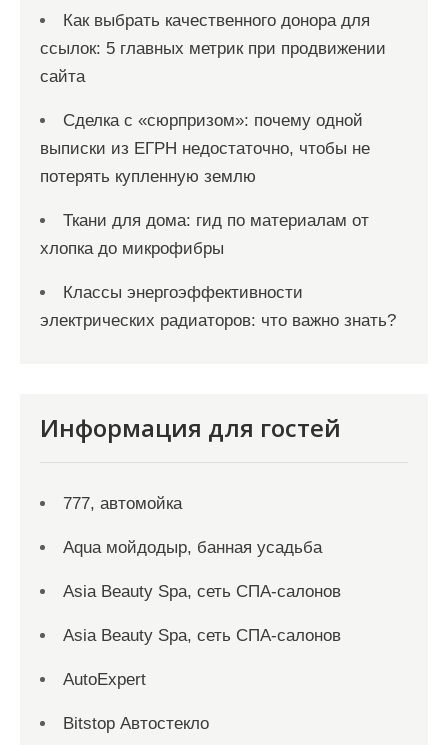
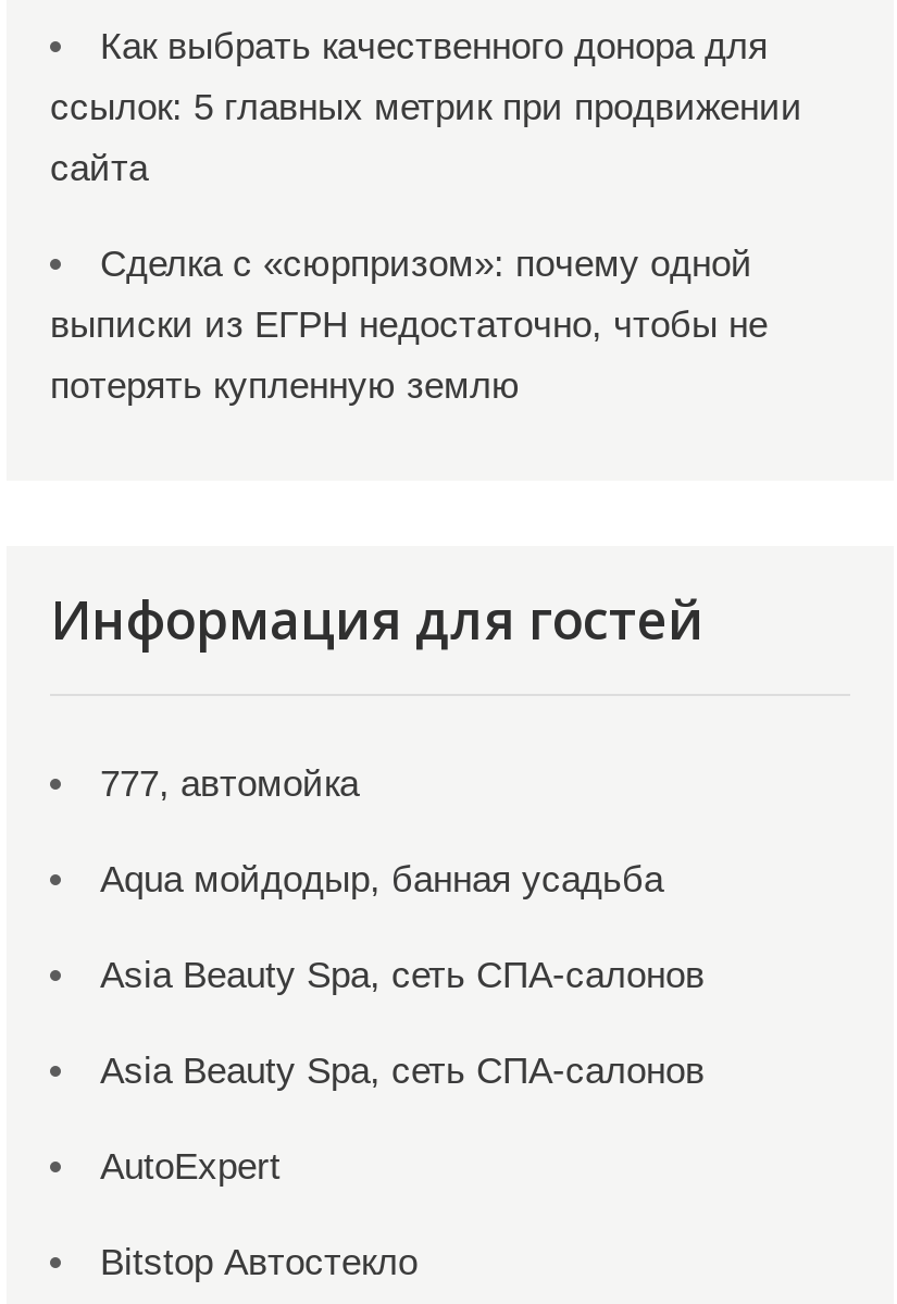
- Ткани для дома: гид по материалам от
- хлопка до микрофибры
- Классы энергоэффективности
- электрических радиаторов: что важно знать?
